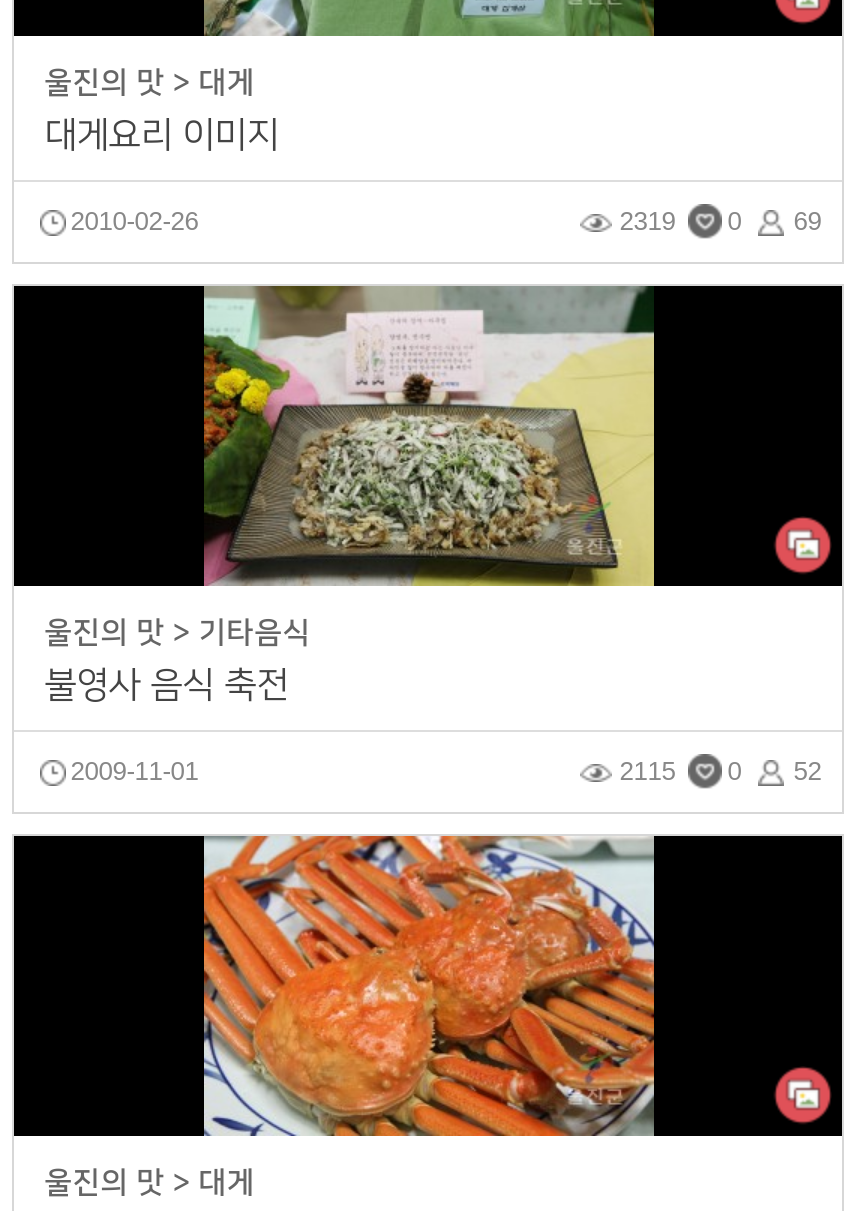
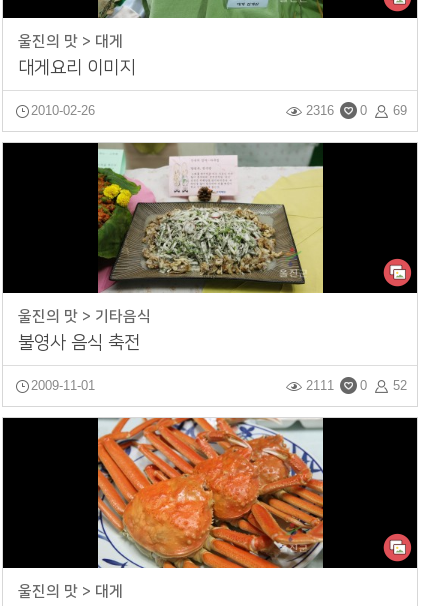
- 2319 0 69
+ 2316 0 69

- 2115 0 52
+ 2111 0 52
